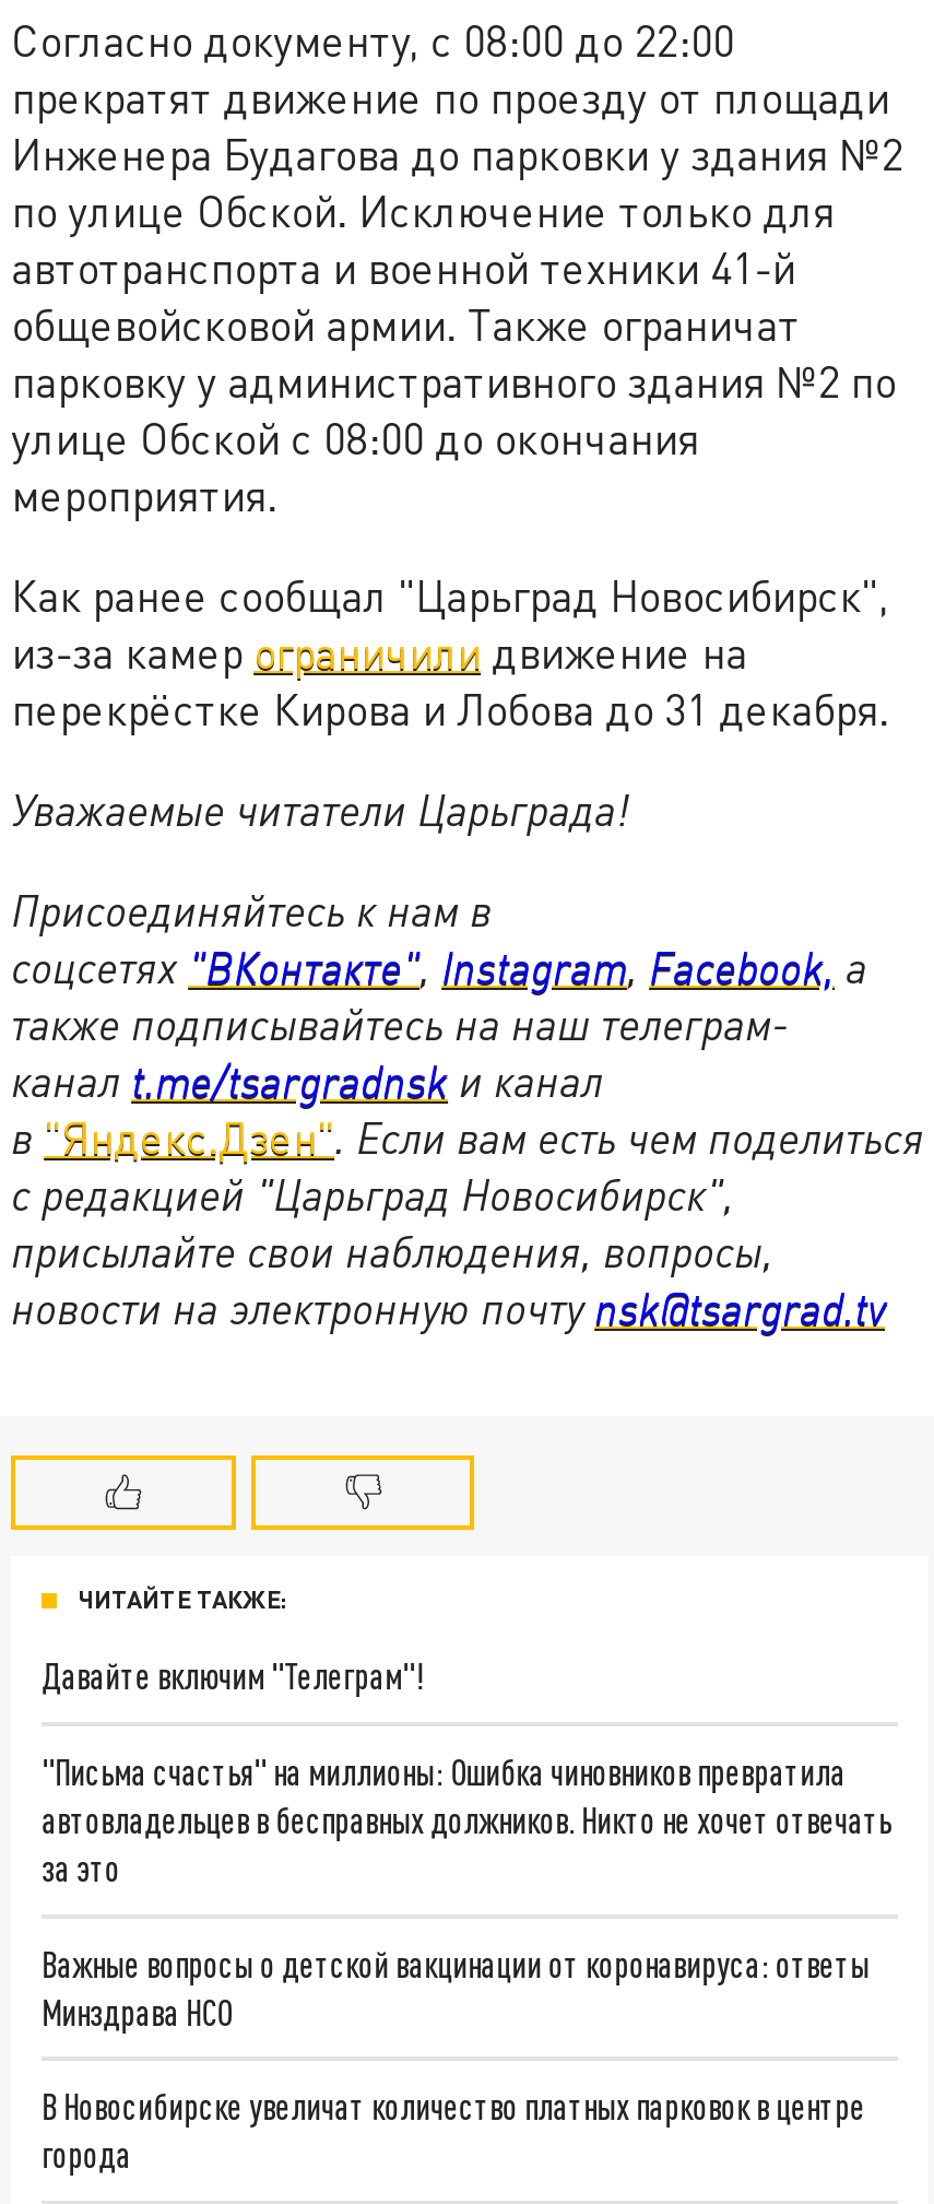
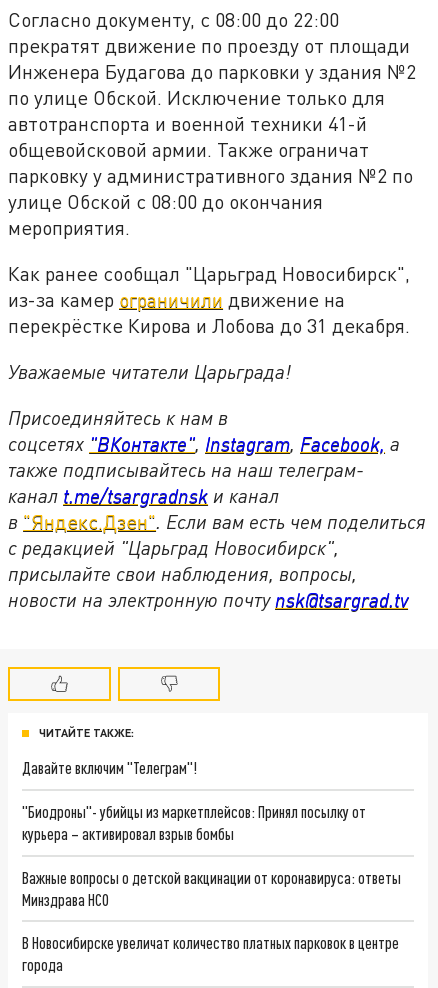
- "Письма счастья" на миллионы: Ошибка чиновников превратила
- автовладельцев в бесправных должников. Никто не хочет отвечать
- за это
+ "Биодроны"- убийцы из маркетплейсов: Принял посылку от
+ курьера – активировал взрыв бомбы
